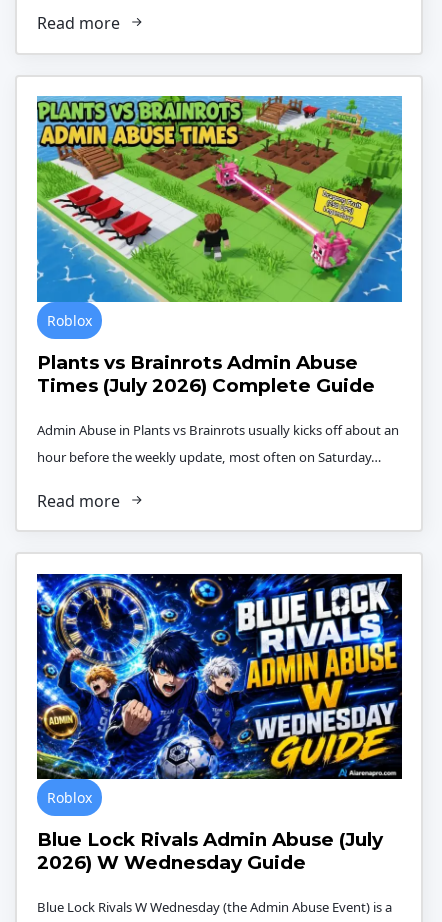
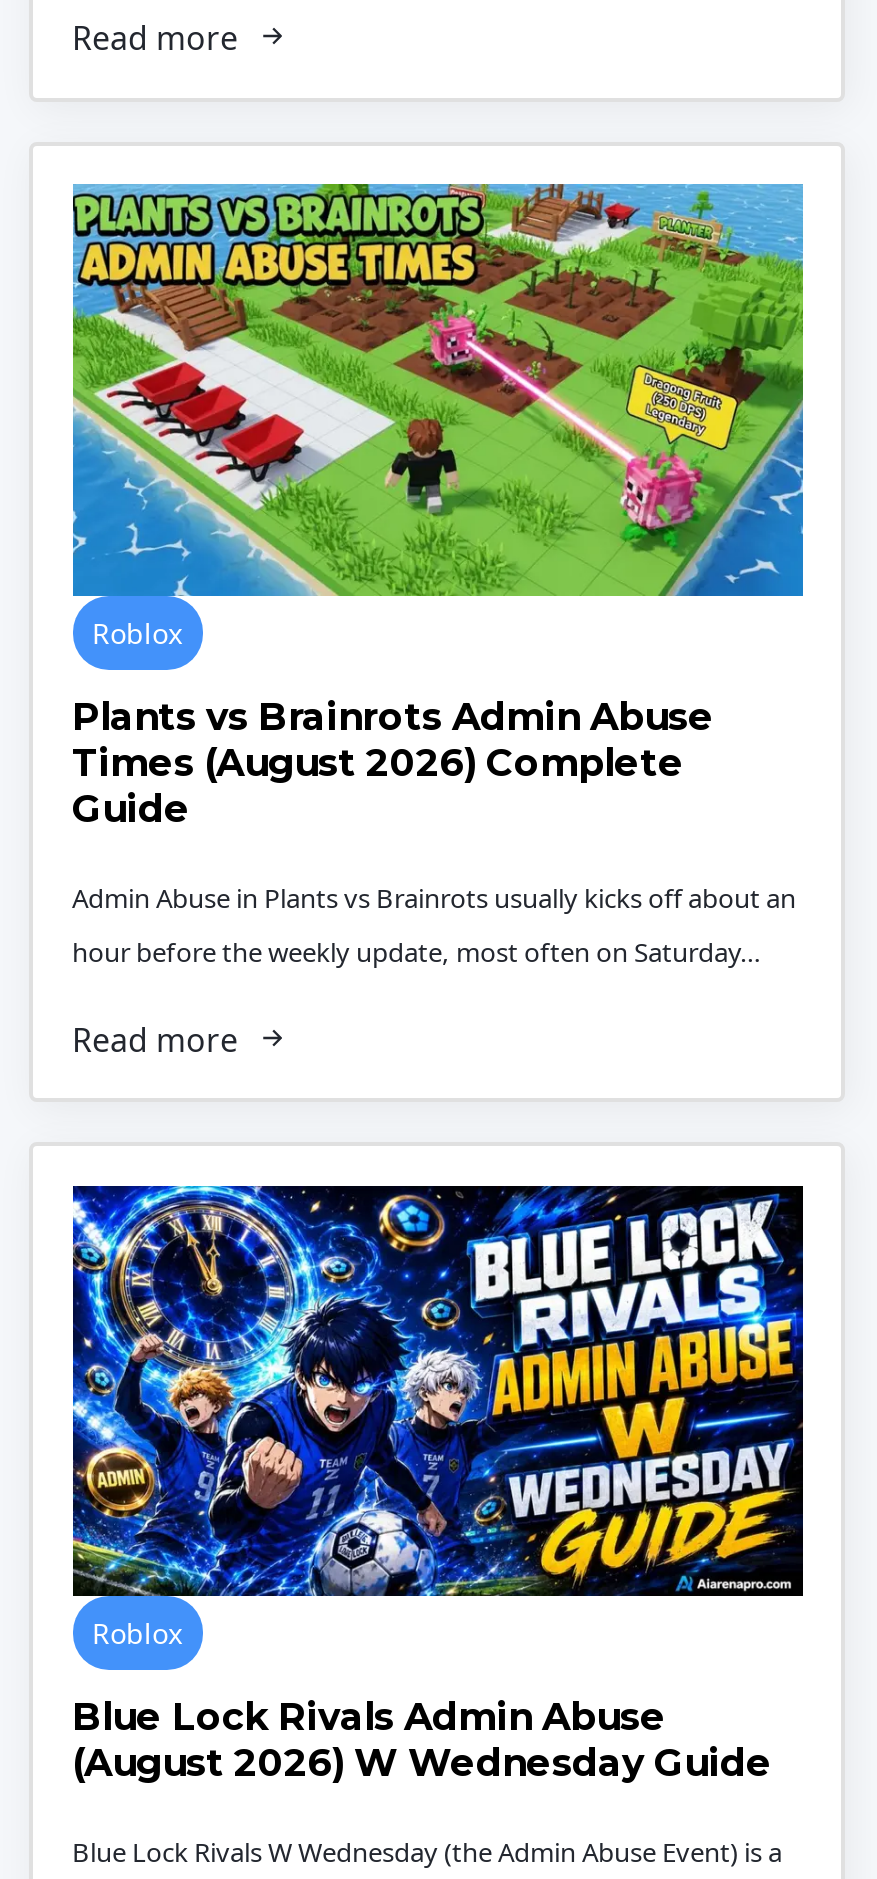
- Times (July 2026) Complete Guide
+ Times (August 2026) Complete
+ Guide

- Blue Lock Rivals Admin Abuse (July
- 2026) W Wednesday Guide
+ Blue Lock Rivals Admin Abuse
+ (August 2026) W Wednesday Guide
